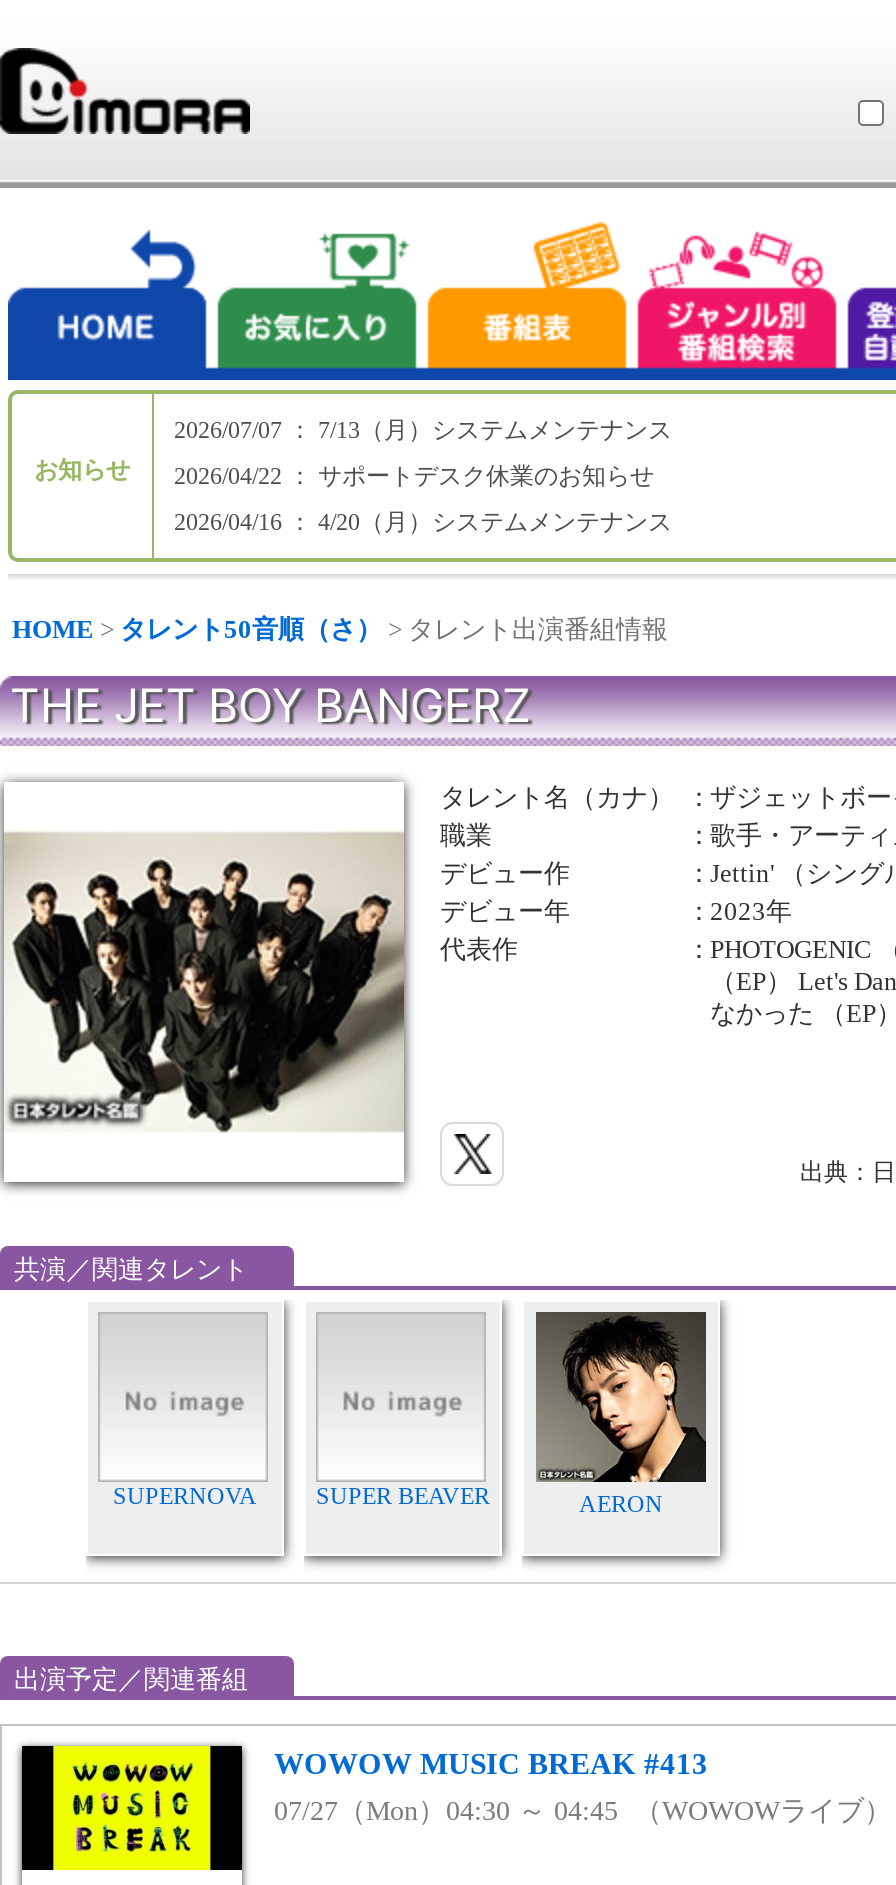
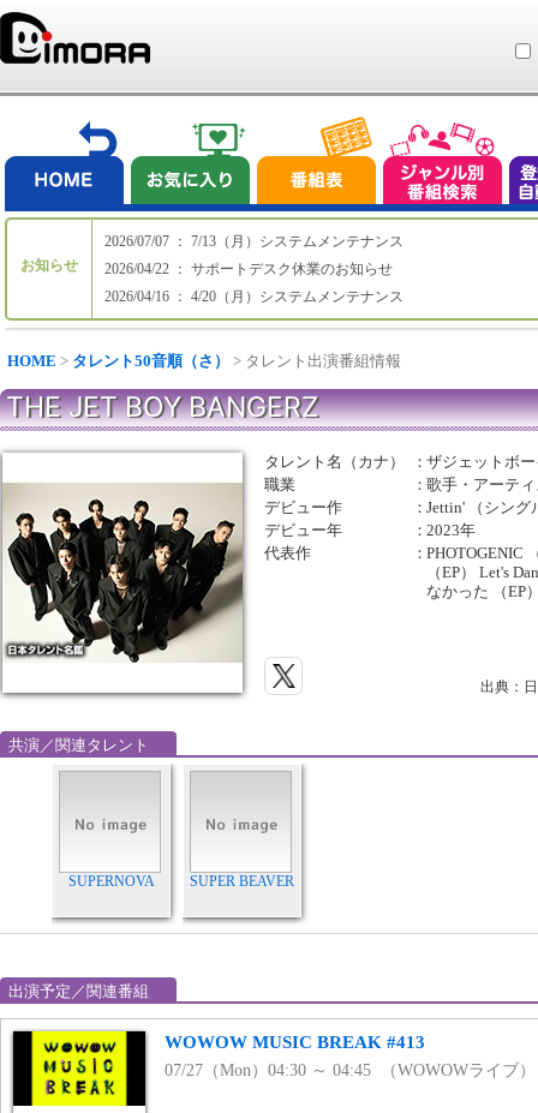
- [image]
- AERON
